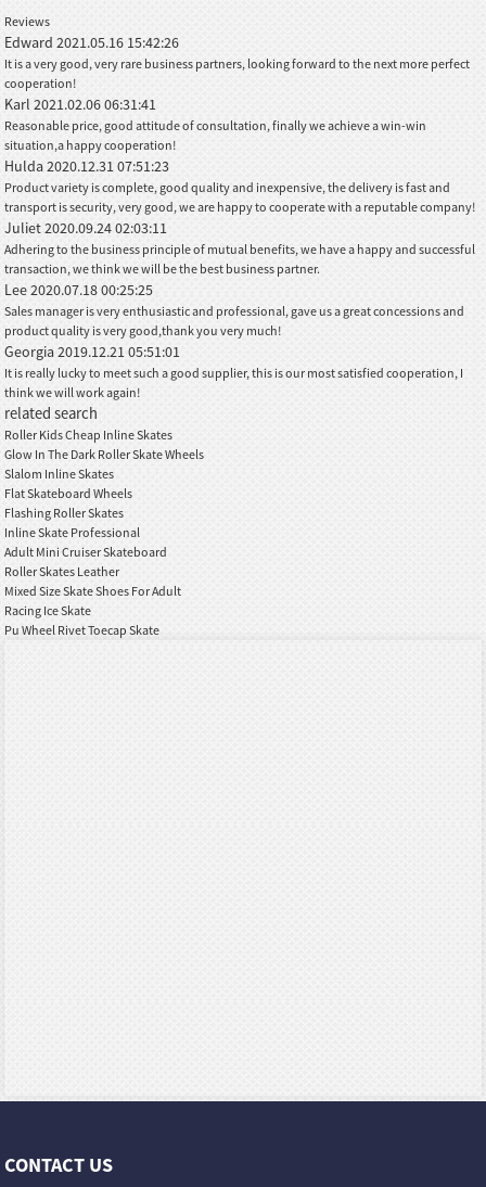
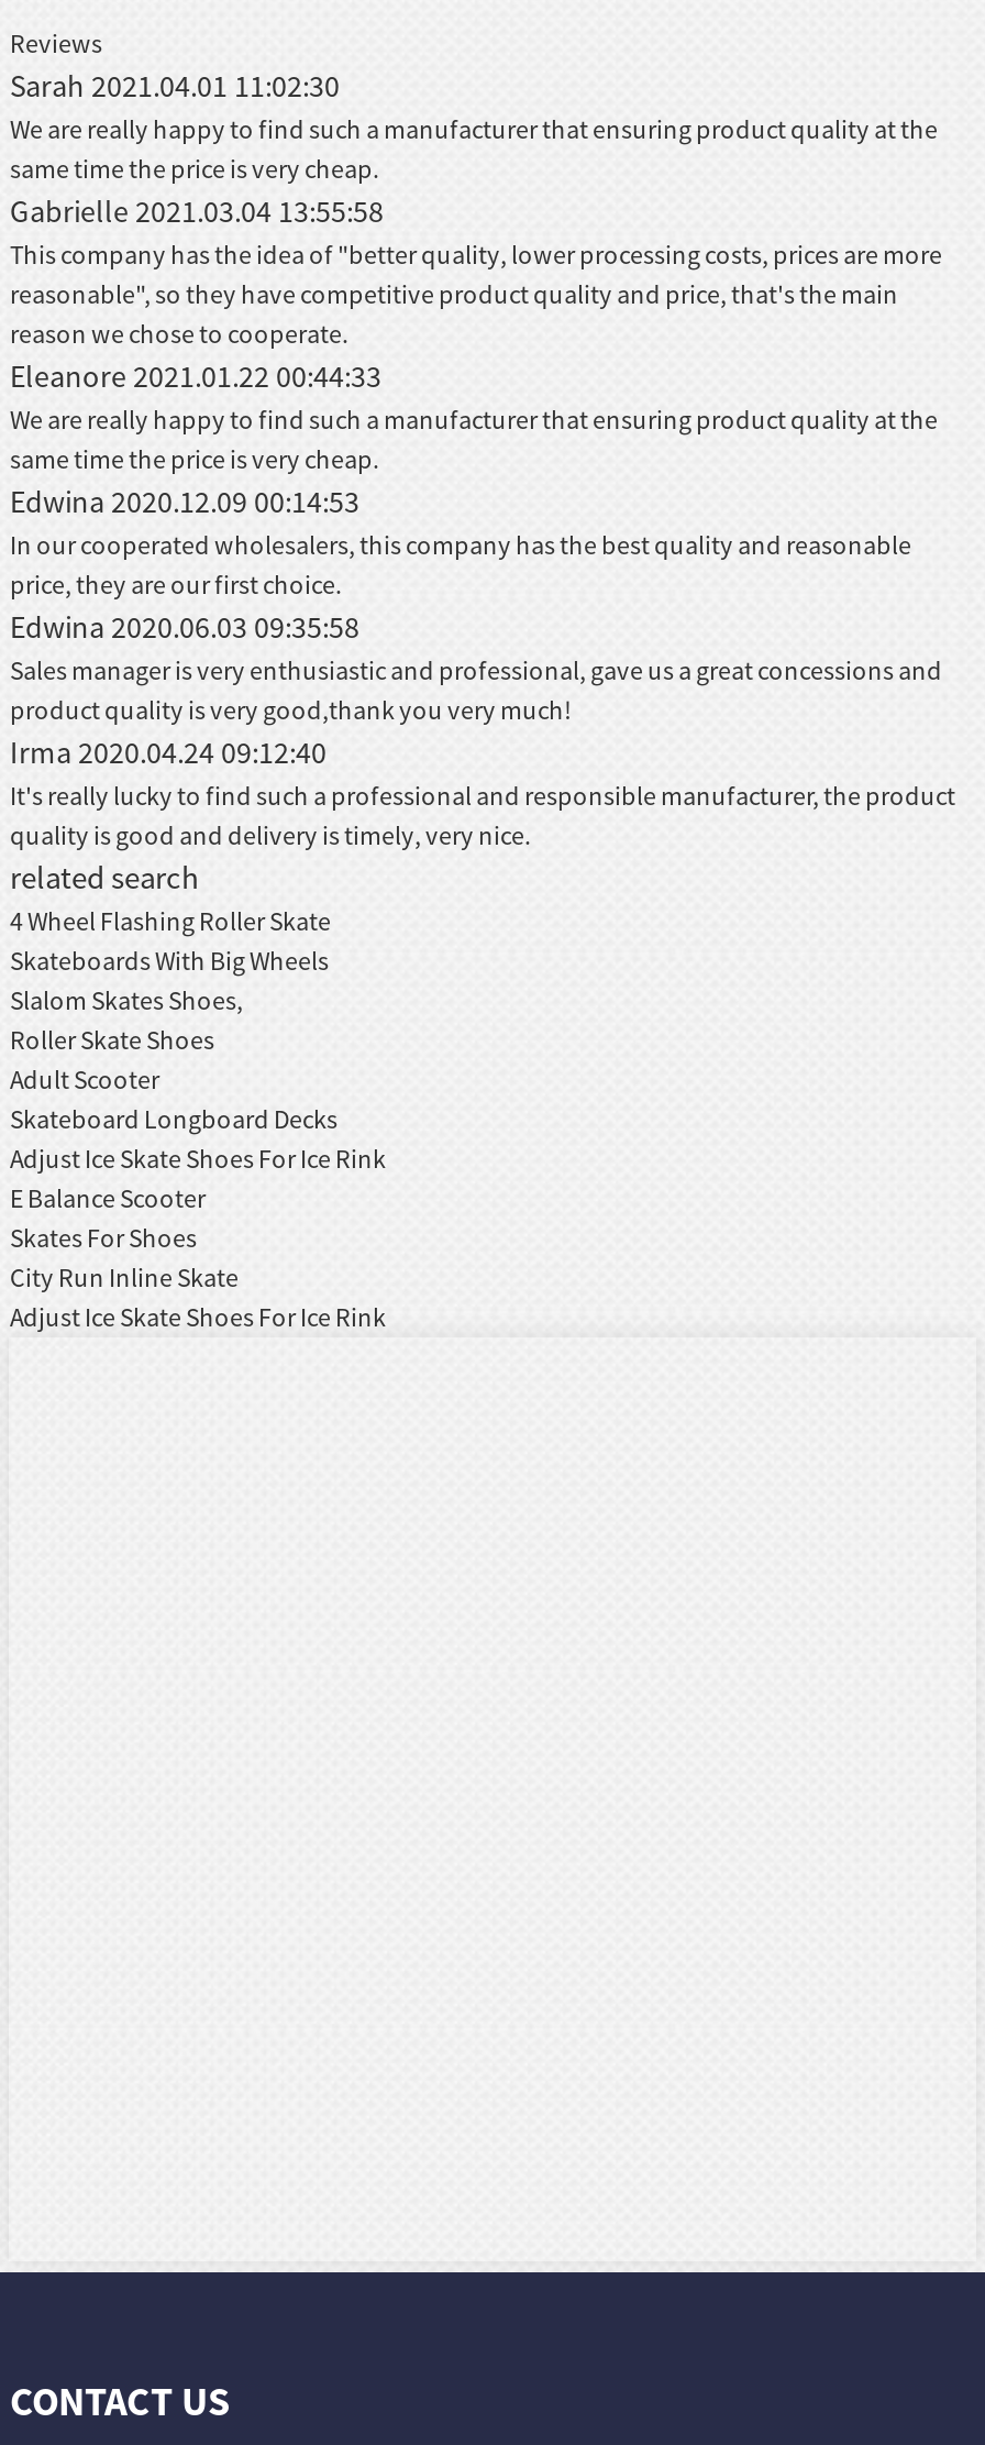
- Edward 2021.05.16 15:42:26
- It is a very good, very rare business partners, looking forward to the next more perfect
- cooperation!
- Karl 2021.02.06 06:31:41
- Reasonable price, good attitude of consultation, finally we achieve a win-win
- situation,a happy cooperation!
- Hulda 2020.12.31 07:51:23
- Product variety is complete, good quality and inexpensive, the delivery is fast and
- transport is security, very good, we are happy to cooperate with a reputable company!
- Juliet 2020.09.24 02:03:11
- Adhering to the business principle of mutual benefits, we have a happy and successful
- transaction, we think we will be the best business partner.
- Lee 2020.07.18 00:25:25
+ Sarah 2021.04.01 11:02:30
+ We are really happy to find such a manufacturer that ensuring product quality at the
+ same time the price is very cheap.
+ Gabrielle 2021.03.04 13:55:58
+ This company has the idea of "better quality, lower processing costs, prices are more
+ reasonable", so they have competitive product quality and price, that's the main
+ reason we chose to cooperate.
+ Eleanore 2021.01.22 00:44:33
+ We are really happy to find such a manufacturer that ensuring product quality at the
+ same time the price is very cheap.
+ Edwina 2020.12.09 00:14:53
+ In our cooperated wholesalers, this company has the best quality and reasonable
+ price, they are our first choice.
+ Edwina 2020.06.03 09:35:58

- Georgia 2019.12.21 05:51:01
- It is really lucky to meet such a good supplier, this is our most satisfied cooperation, I
- think we will work again!
+ Irma 2020.04.24 09:12:40
+ It's really lucky to find such a professional and responsible manufacturer, the product
+ quality is good and delivery is timely, very nice.

- Roller Kids Cheap Inline Skates
- Glow In The Dark Roller Skate Wheels
- Slalom Inline Skates
- Flat Skateboard Wheels
- Flashing Roller Skates
- Inline Skate Professional
- Adult Mini Cruiser Skateboard
- Roller Skates Leather
- Mixed Size Skate Shoes For Adult
- Racing Ice Skate
- Pu Wheel Rivet Toecap Skate
+ 4 Wheel Flashing Roller Skate
+ Skateboards With Big Wheels
+ Slalom Skates Shoes,
+ Roller Skate Shoes
+ Adult Scooter
+ Skateboard Longboard Decks
+ Adjust Ice Skate Shoes For Ice Rink
+ E Balance Scooter
+ Skates For Shoes
+ City Run Inline Skate
+ Adjust Ice Skate Shoes For Ice Rink
